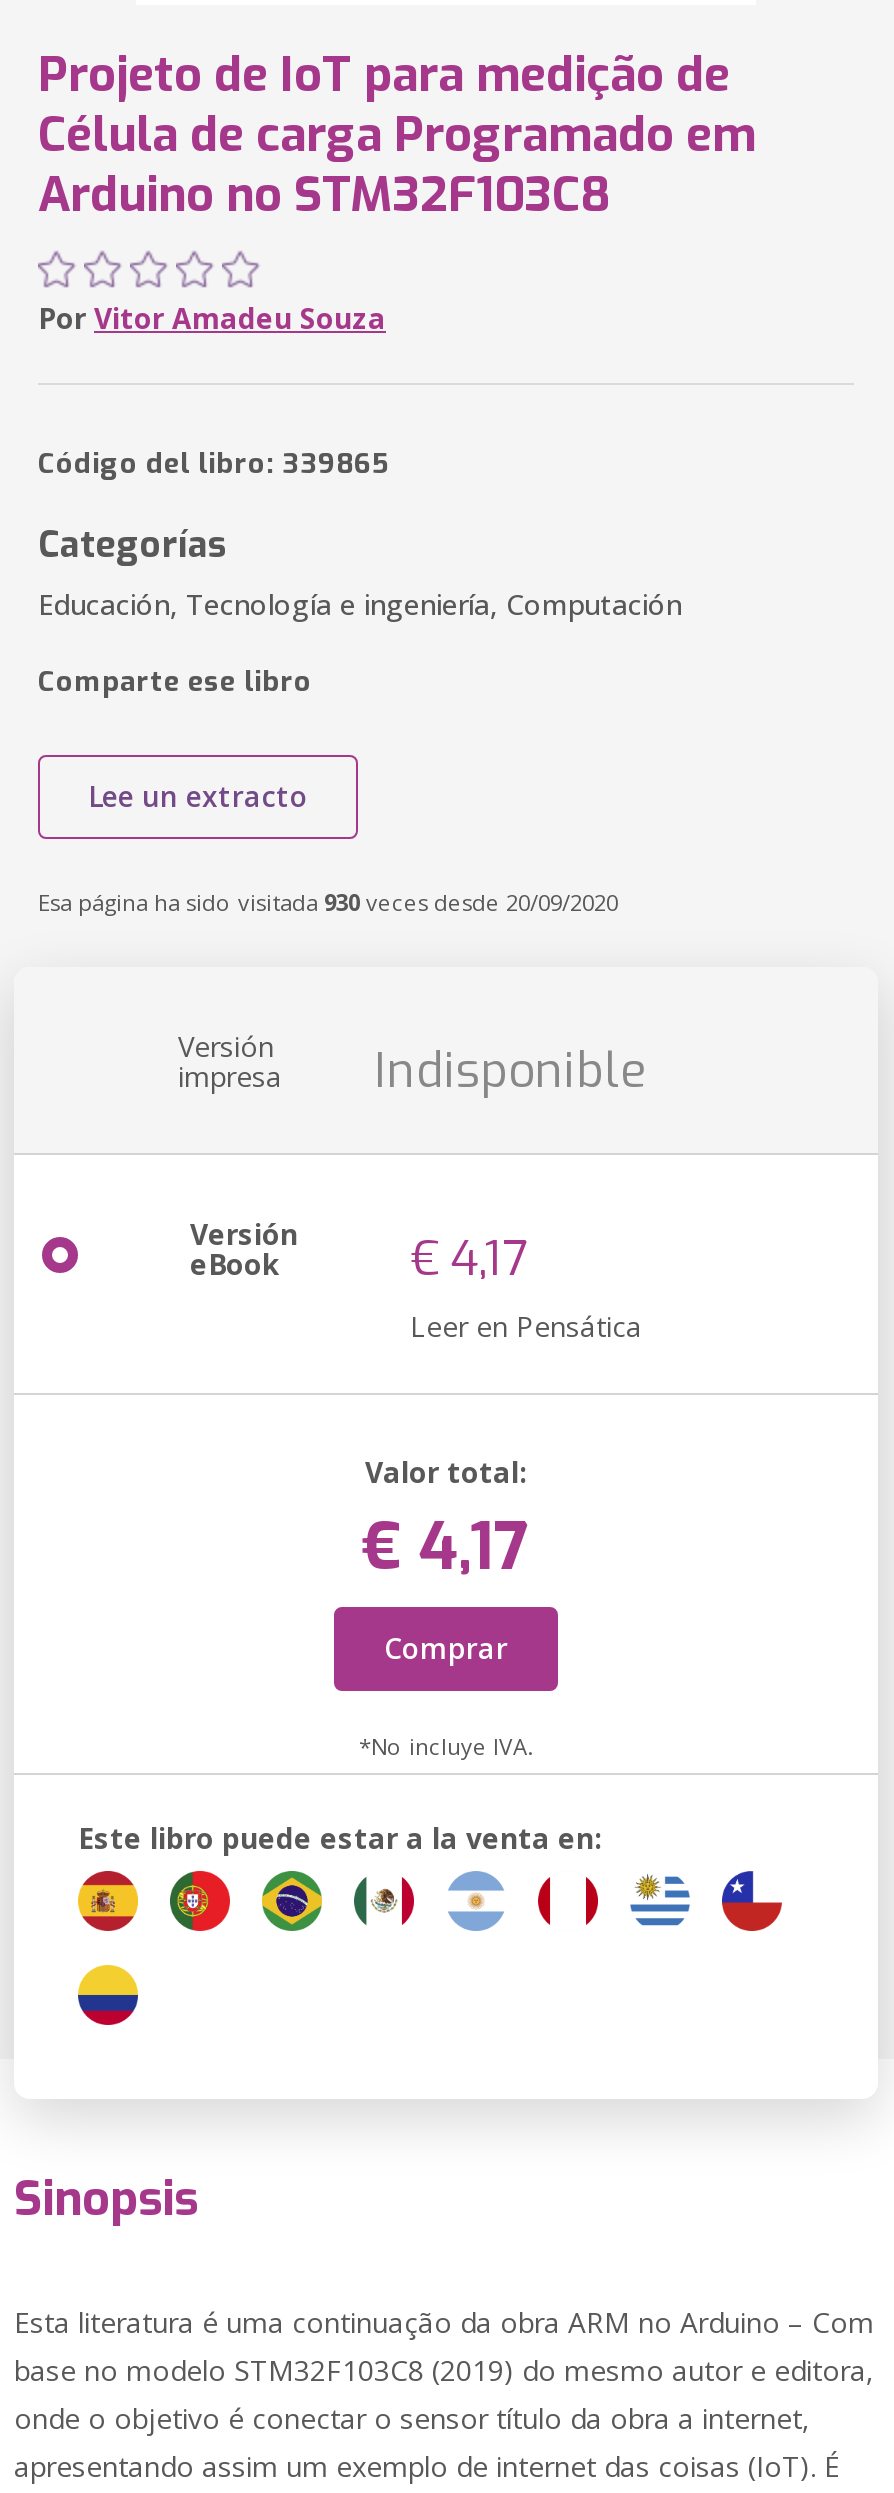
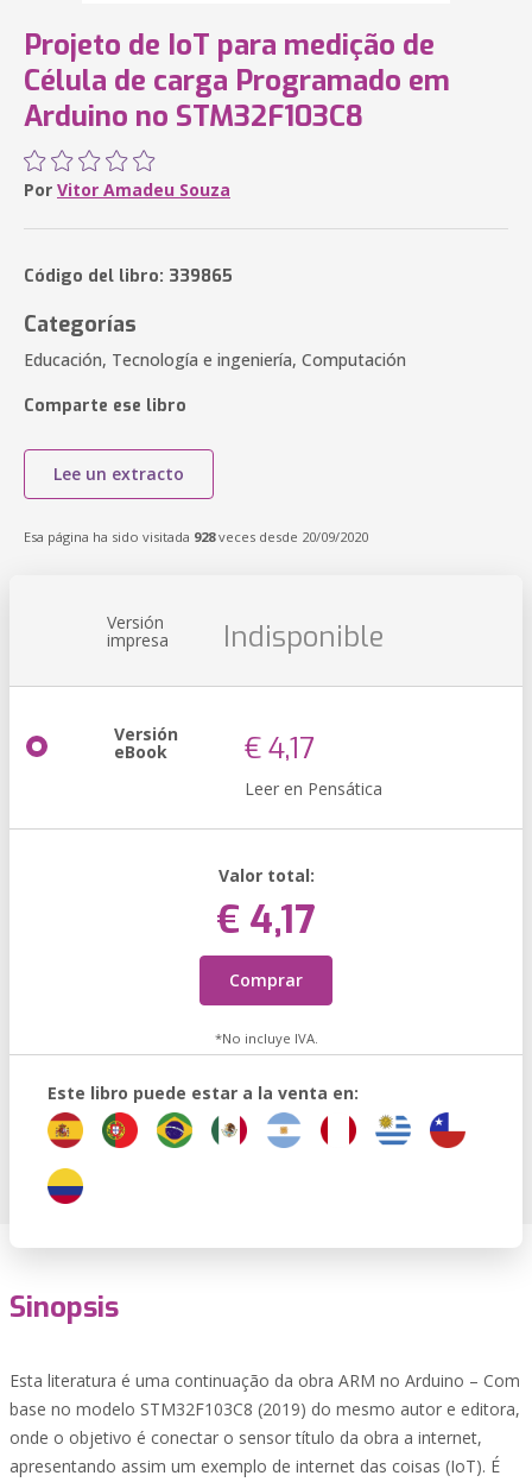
- Esa página ha sido visitada 930 veces desde 20/09/2020
+ Esa página ha sido visitada 928 veces desde 20/09/2020
